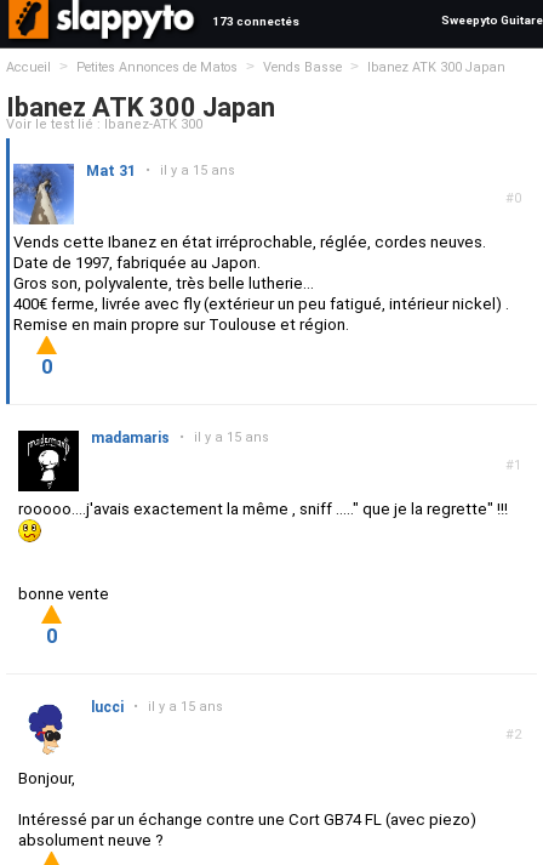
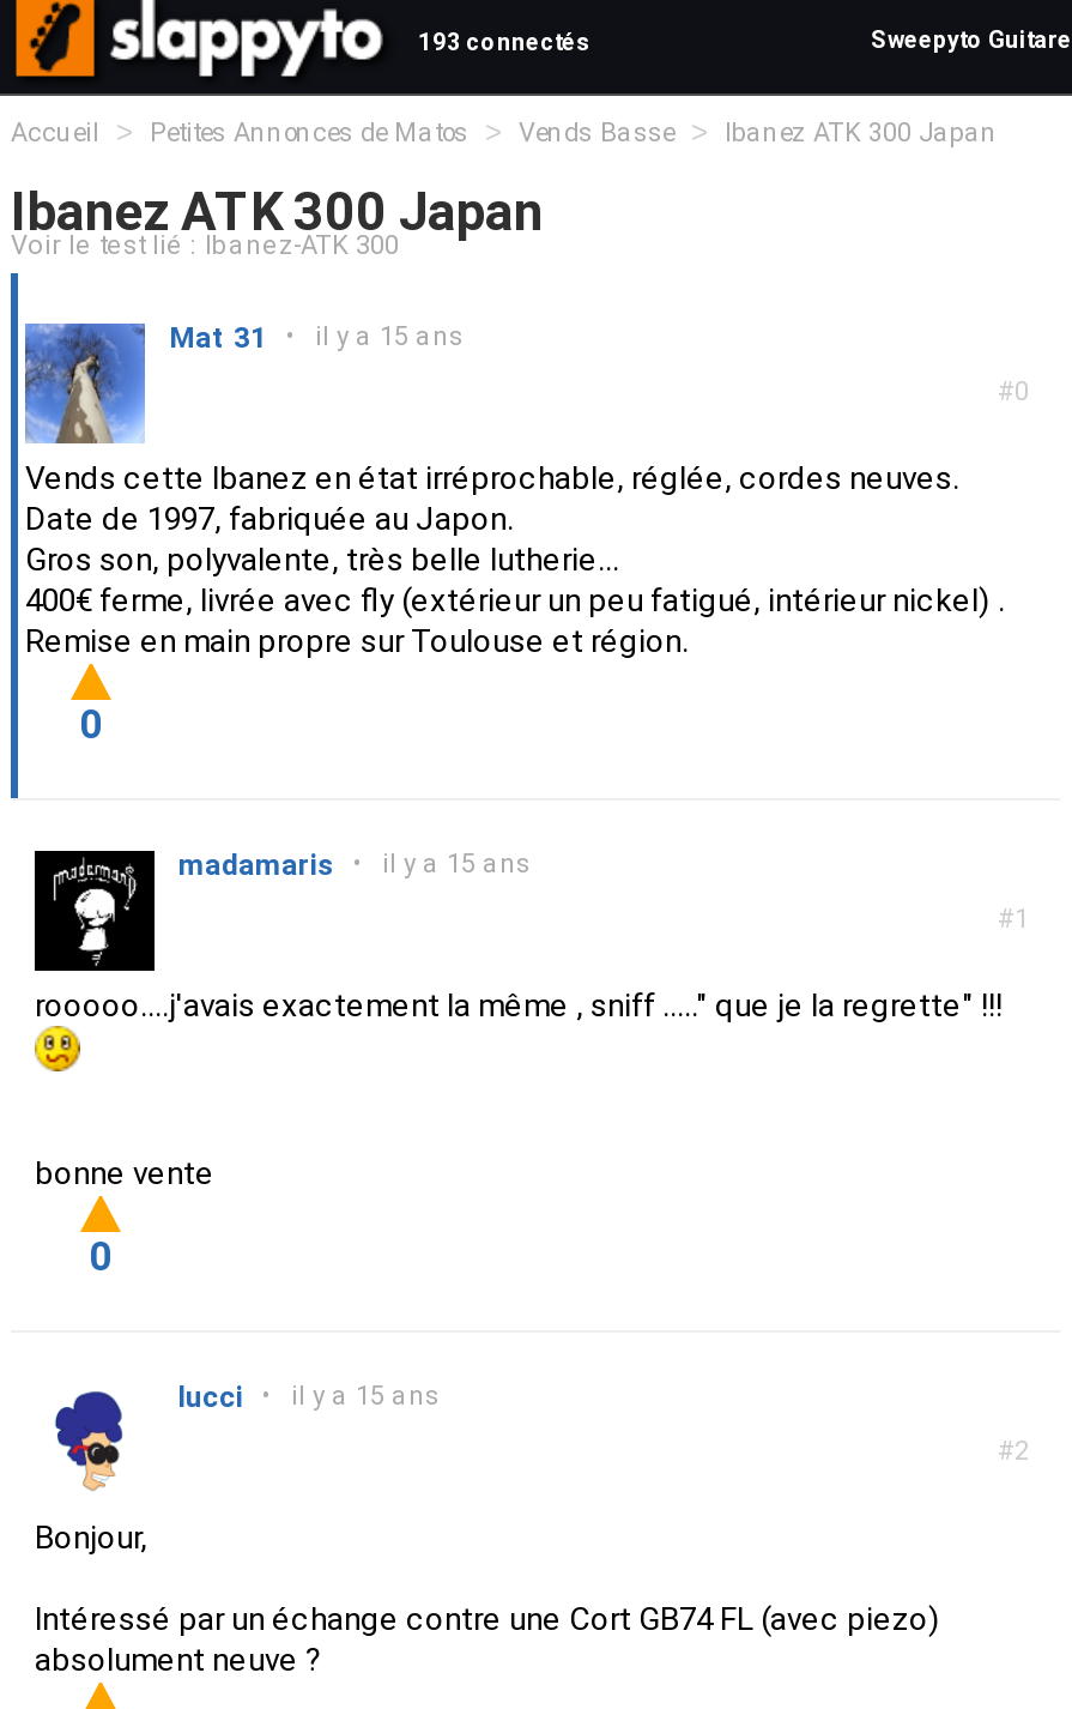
- 173 connectés
+ 193 connectés
